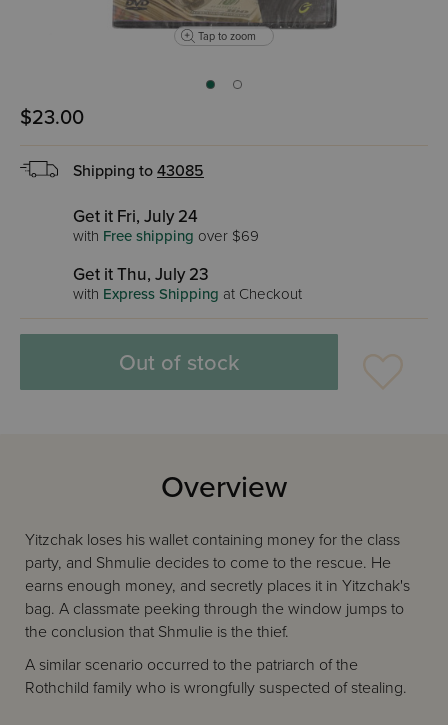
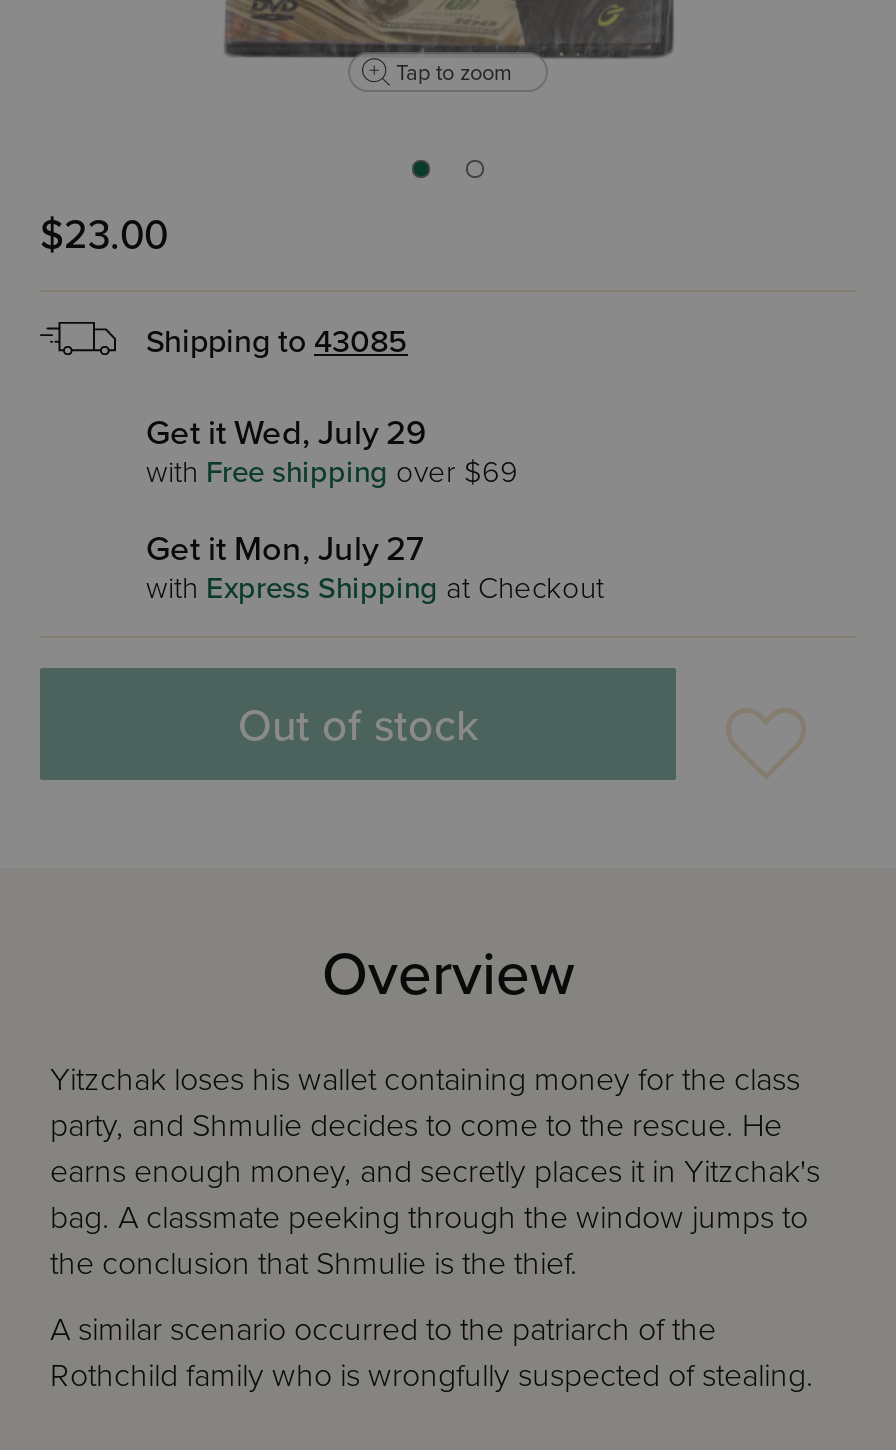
- Get it Fri, July 24
+ Get it Wed, July 29

- Get it Thu, July 23
+ Get it Mon, July 27
